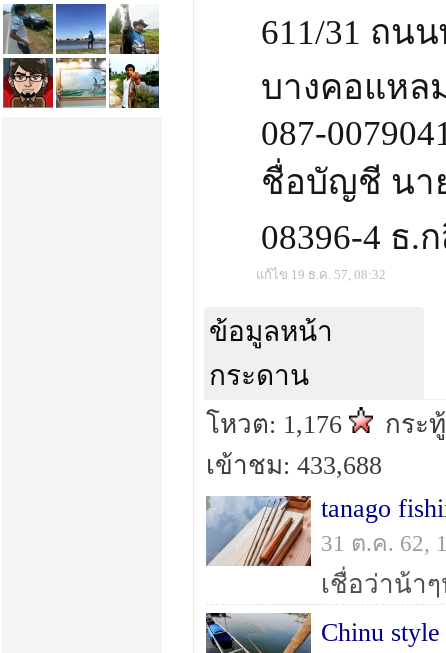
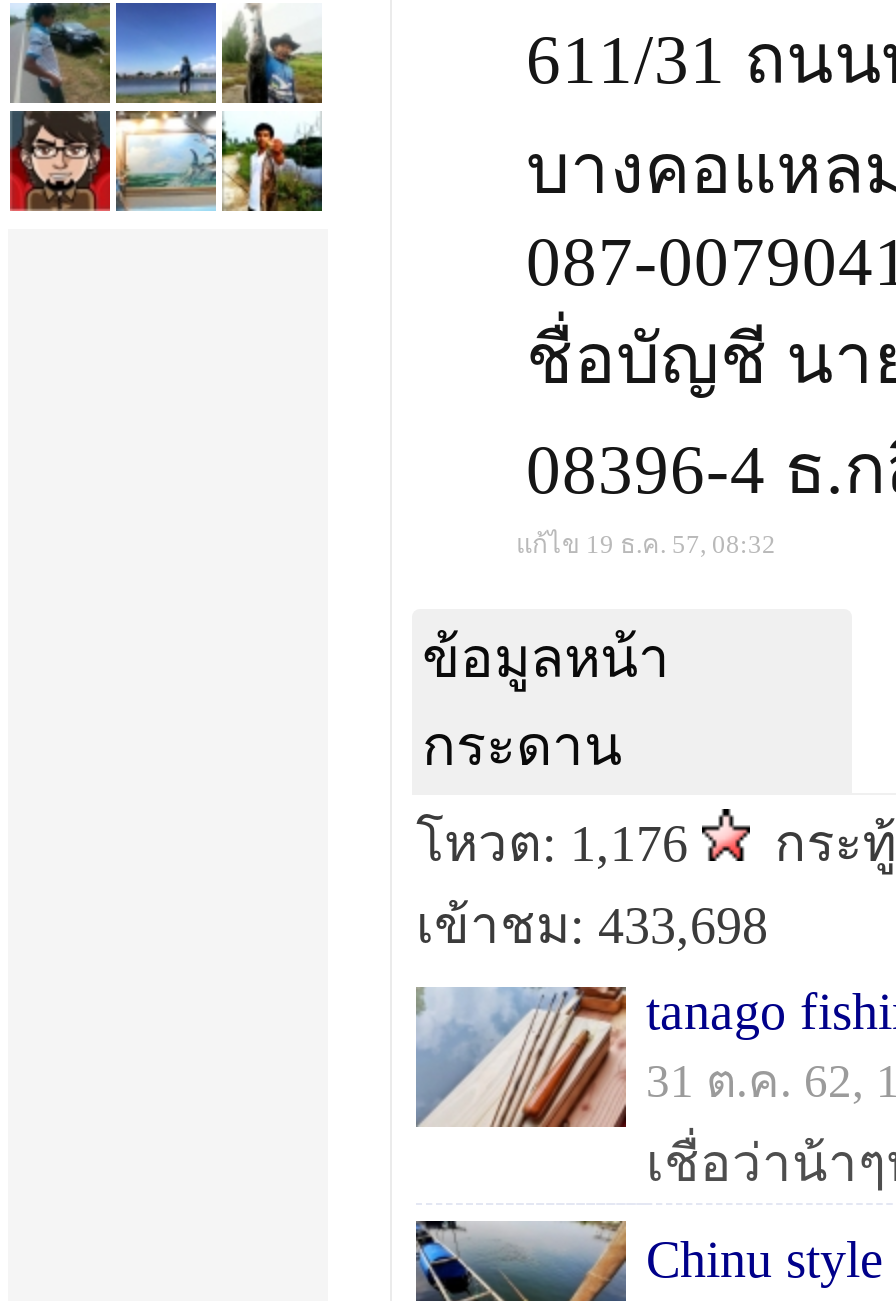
- เข้าชม: 433,688
+ เข้าชม: 433,698
